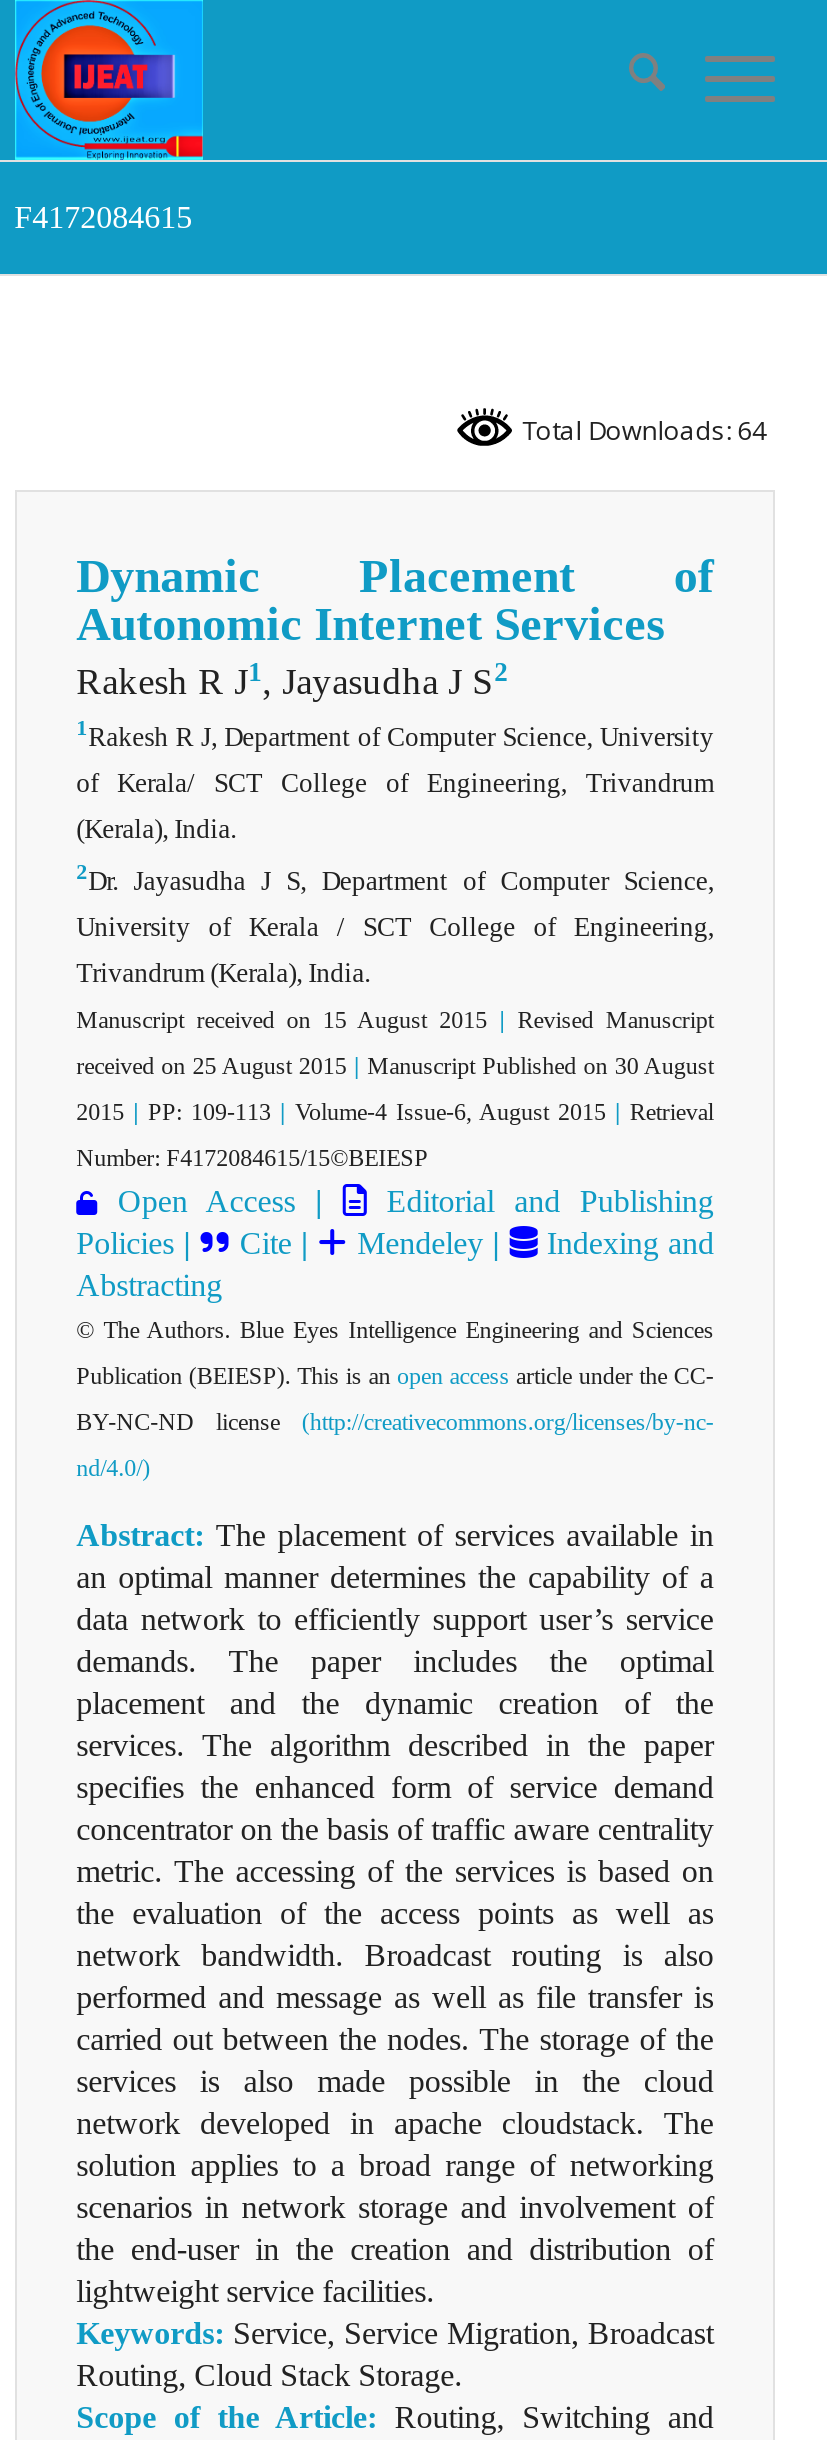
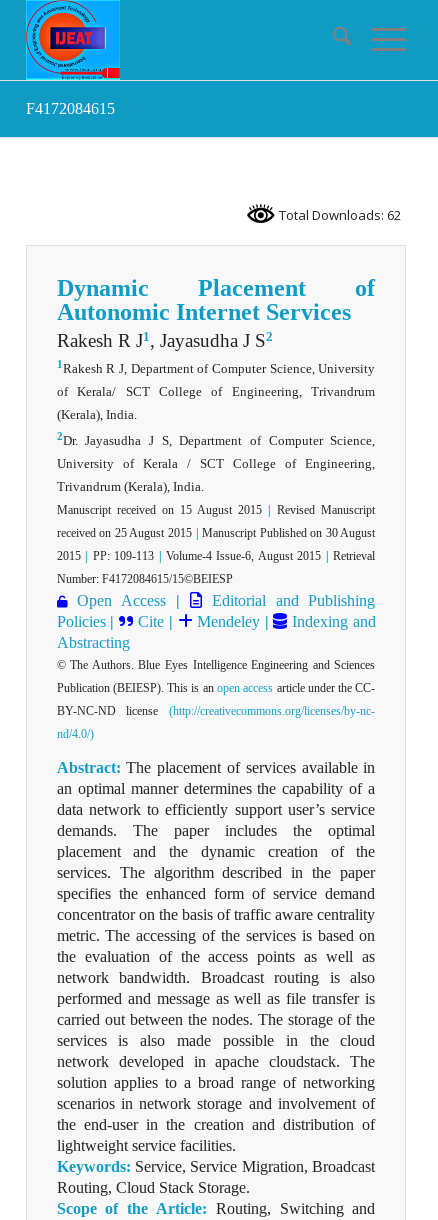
- Total Downloads: 64
+ Total Downloads: 62
